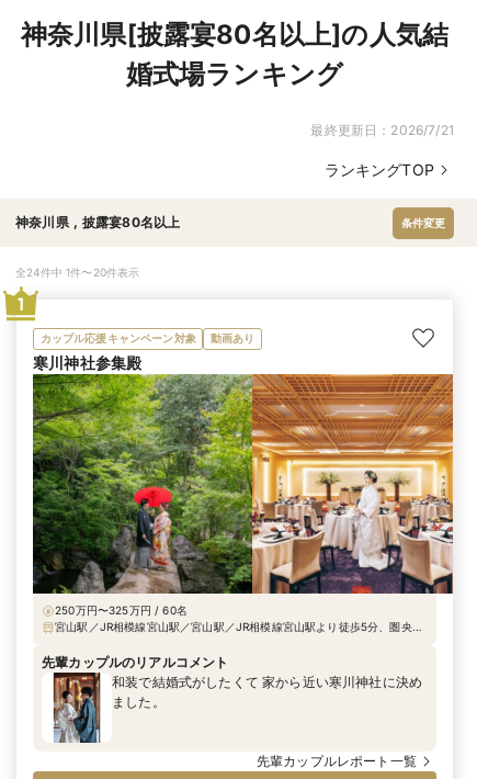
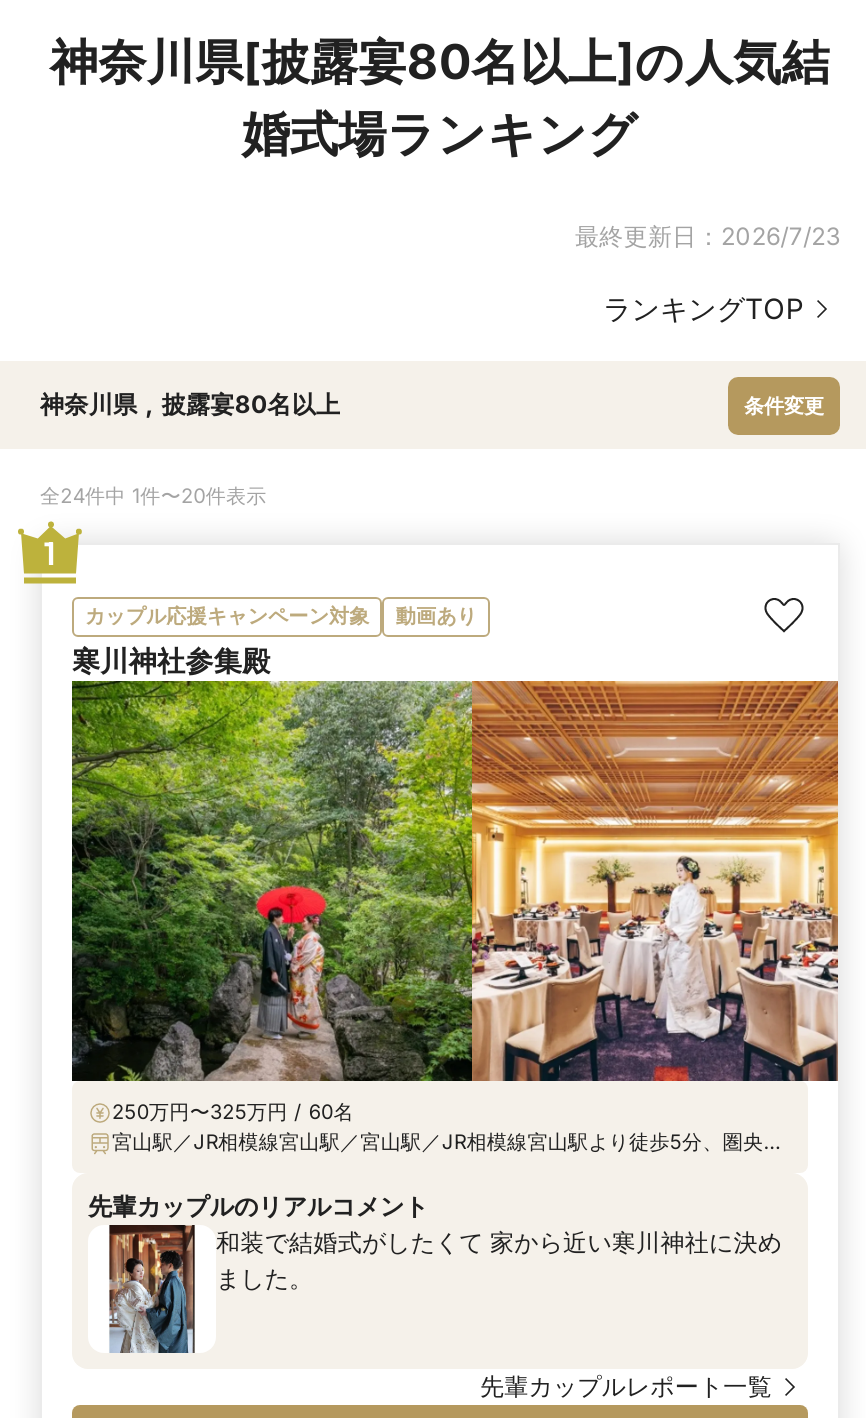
- 最終更新日：2026/7/21
+ 最終更新日：2026/7/23
